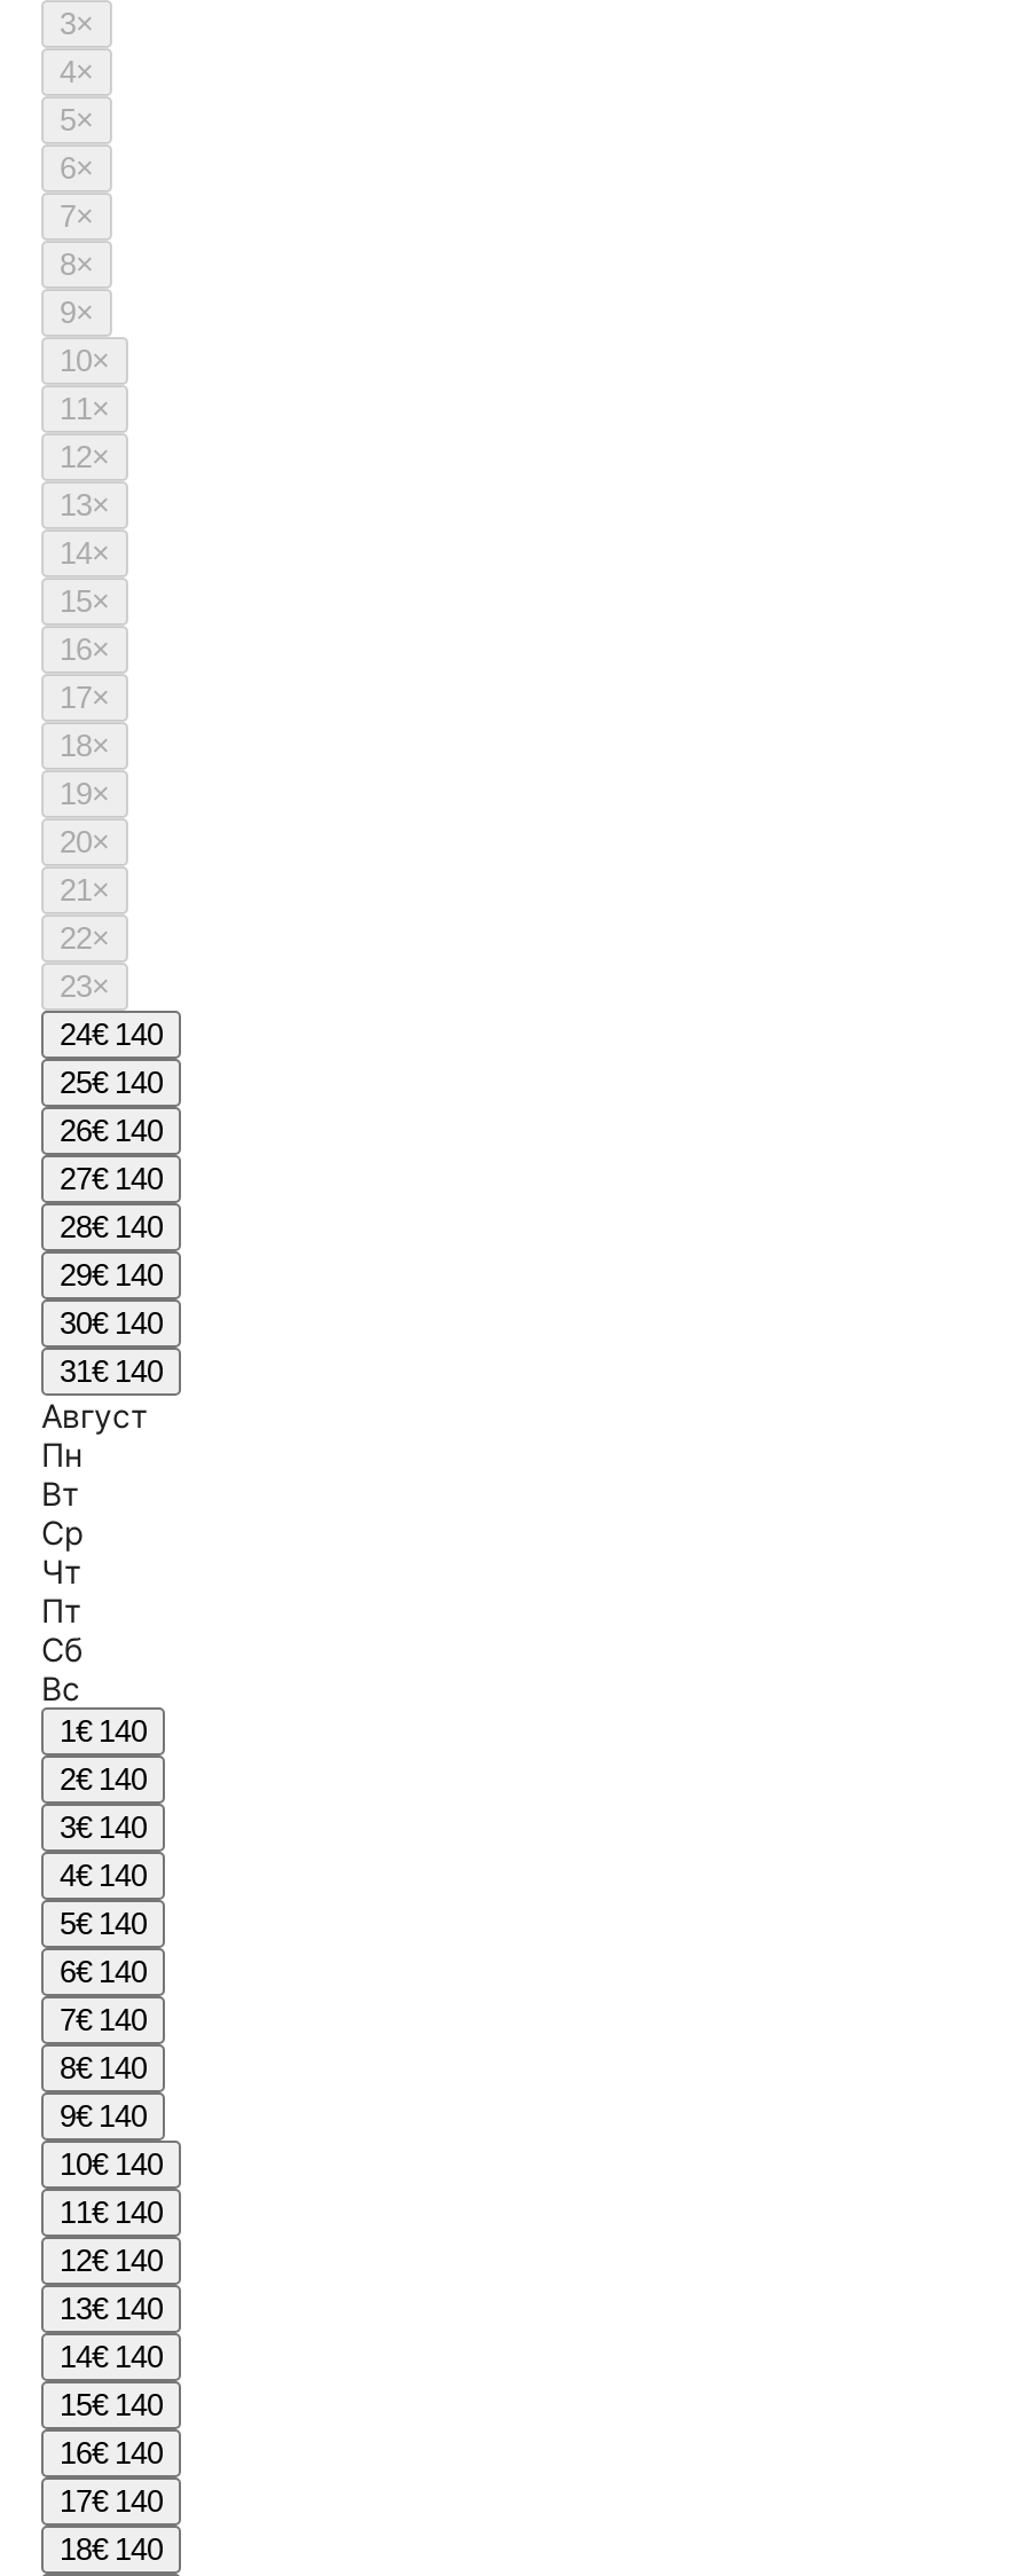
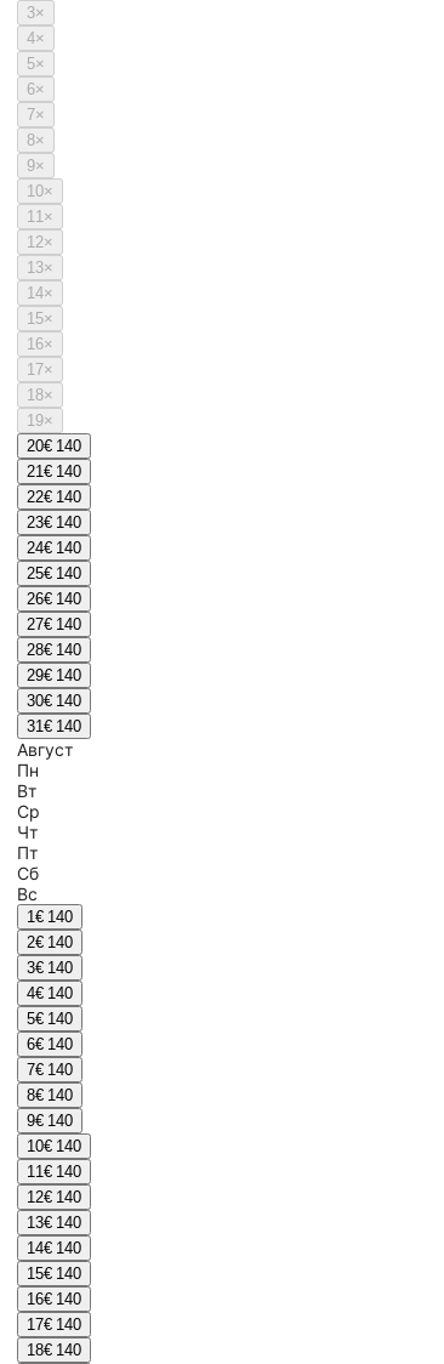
- 20×
- 21×
- 22×
- 23×
+ 20€ 140
+ 21€ 140
+ 22€ 140
+ 23€ 140
